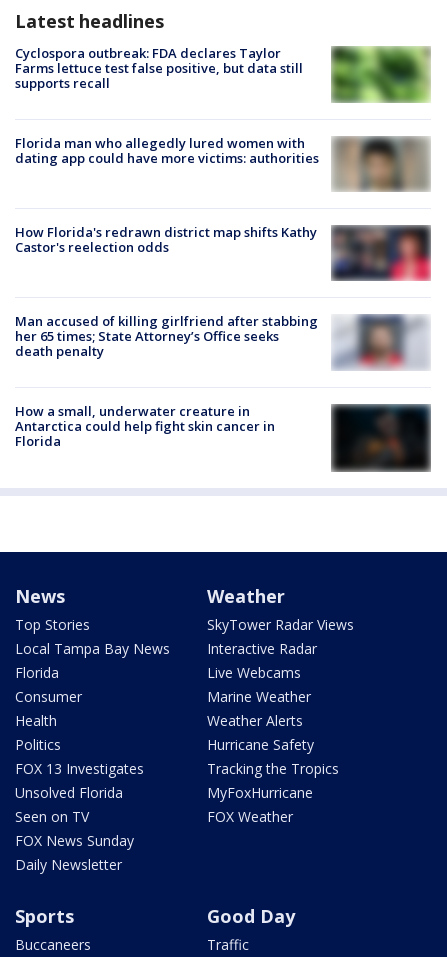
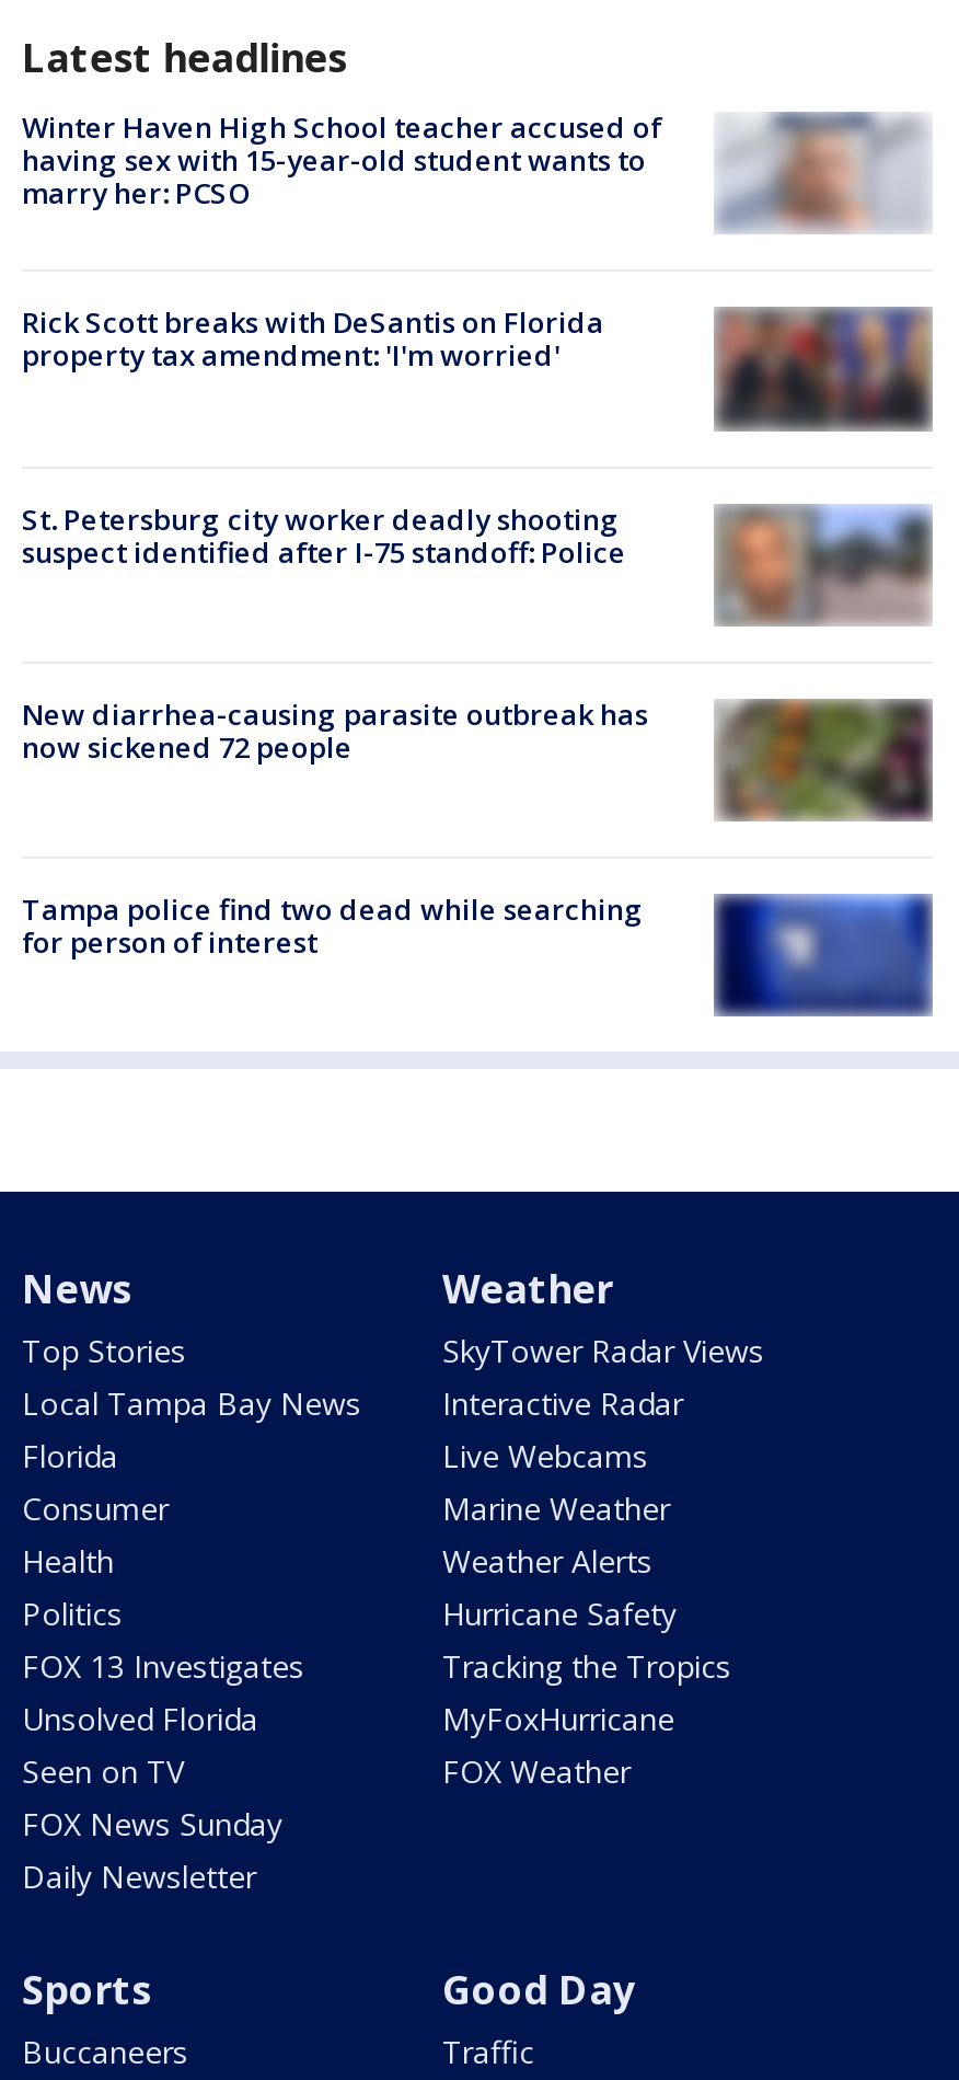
- [image]
- Cyclospora outbreak: FDA declares Taylor
- Farms lettuce test false positive, but data still
- supports recall
+ [image]
+ Winter Haven High School teacher accused of
+ having sex with 15-year-old student wants to
+ marry her: PCSO

- Florida man who allegedly lured women with
- dating app could have more victims: authorities
+ Rick Scott breaks with DeSantis on Florida
+ property tax amendment: 'I'm worried'

- [image]
+ [image]

- How Florida's redrawn district map shifts Kathy
- Castor's reelection odds
+ St. Petersburg city worker deadly shooting
+ suspect identified after I-75 standoff: Police

- [image]
+ [image]

- [image]
- Man accused of killing girlfriend after stabbing
- her 65 times; State Attorney’s Office seeks
- death penalty
+ [image]
+ New diarrhea-causing parasite outbreak has
+ now sickened 72 people

- How a small, underwater creature in
- Antarctica could help fight skin cancer in
- Florida
+ Tampa police find two dead while searching
+ for person of interest

- [image]
+ [image]
